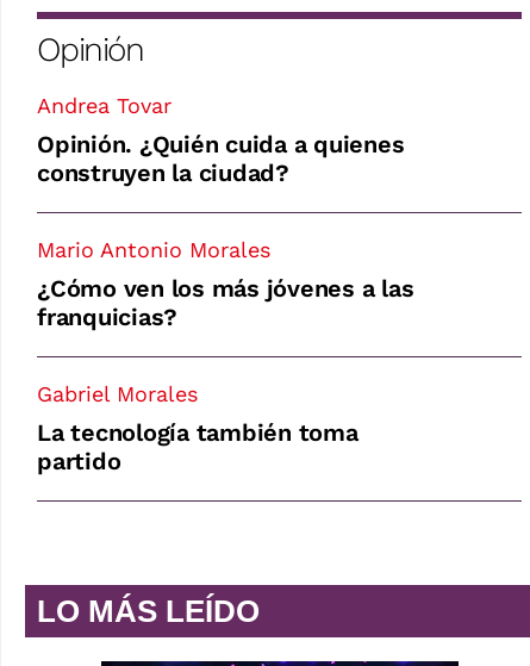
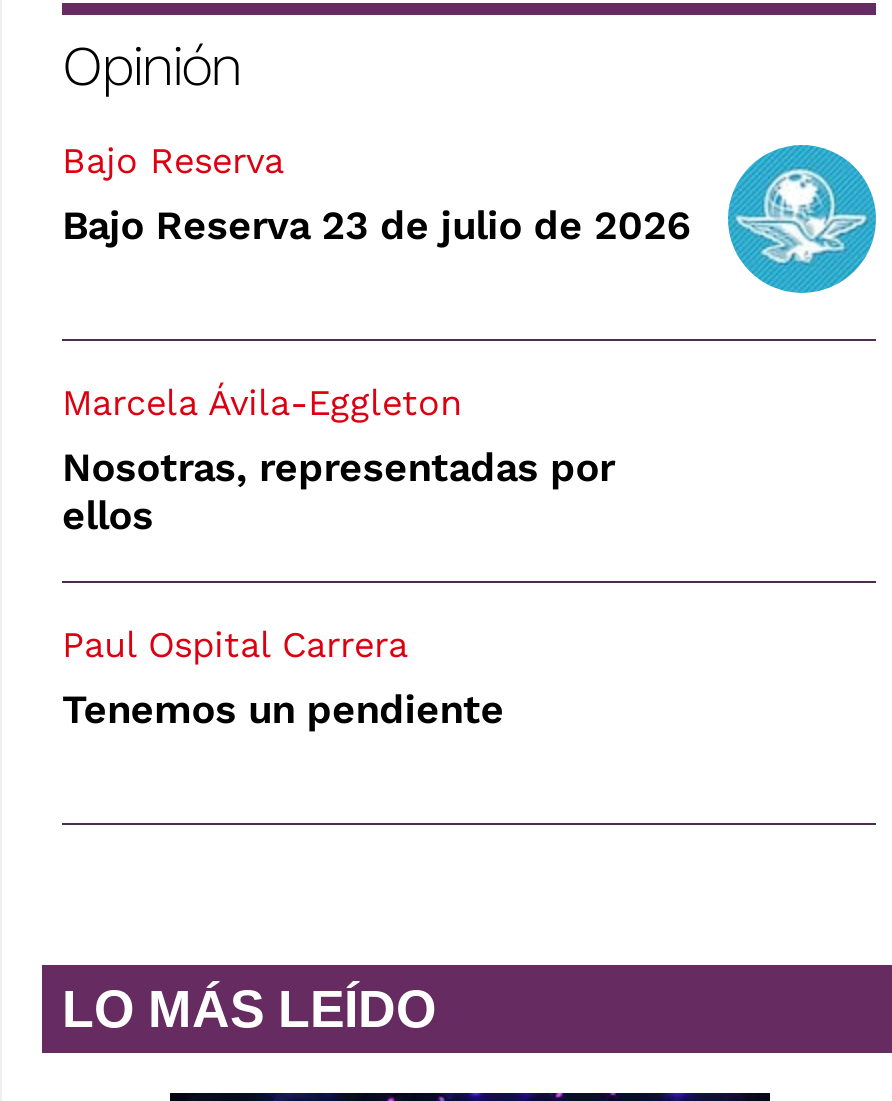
+ [image]

- Andrea Tovar
- Opinión. ¿Quién cuida a quienes
- construyen la ciudad?
+ Bajo Reserva
+ Bajo Reserva 23 de julio de 2026

- Mario Antonio Morales
- ¿Cómo ven los más jóvenes a las
- franquicias?
+ Marcela Ávila-Eggleton
+ Nosotras, representadas por
+ ellos

- Gabriel Morales
- La tecnología también toma
- partido
+ Paul Ospital Carrera
+ Tenemos un pendiente
